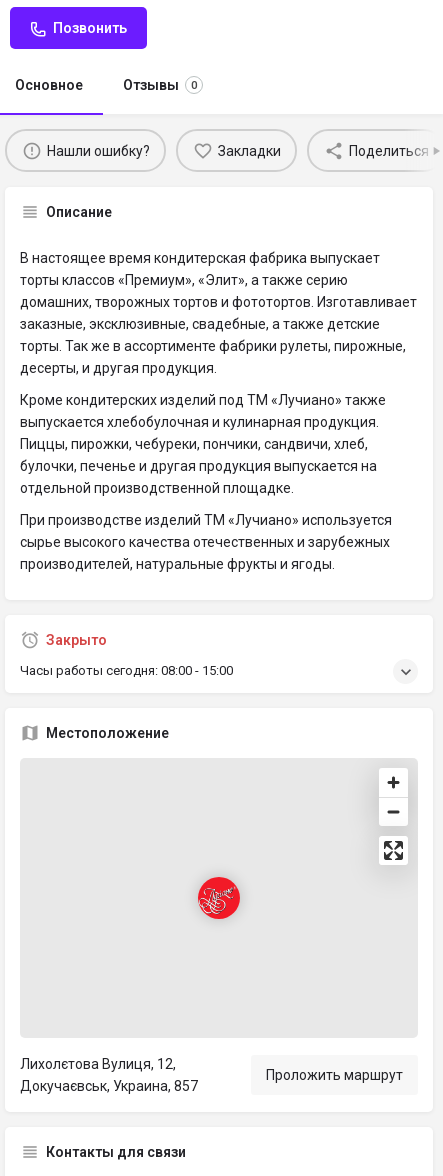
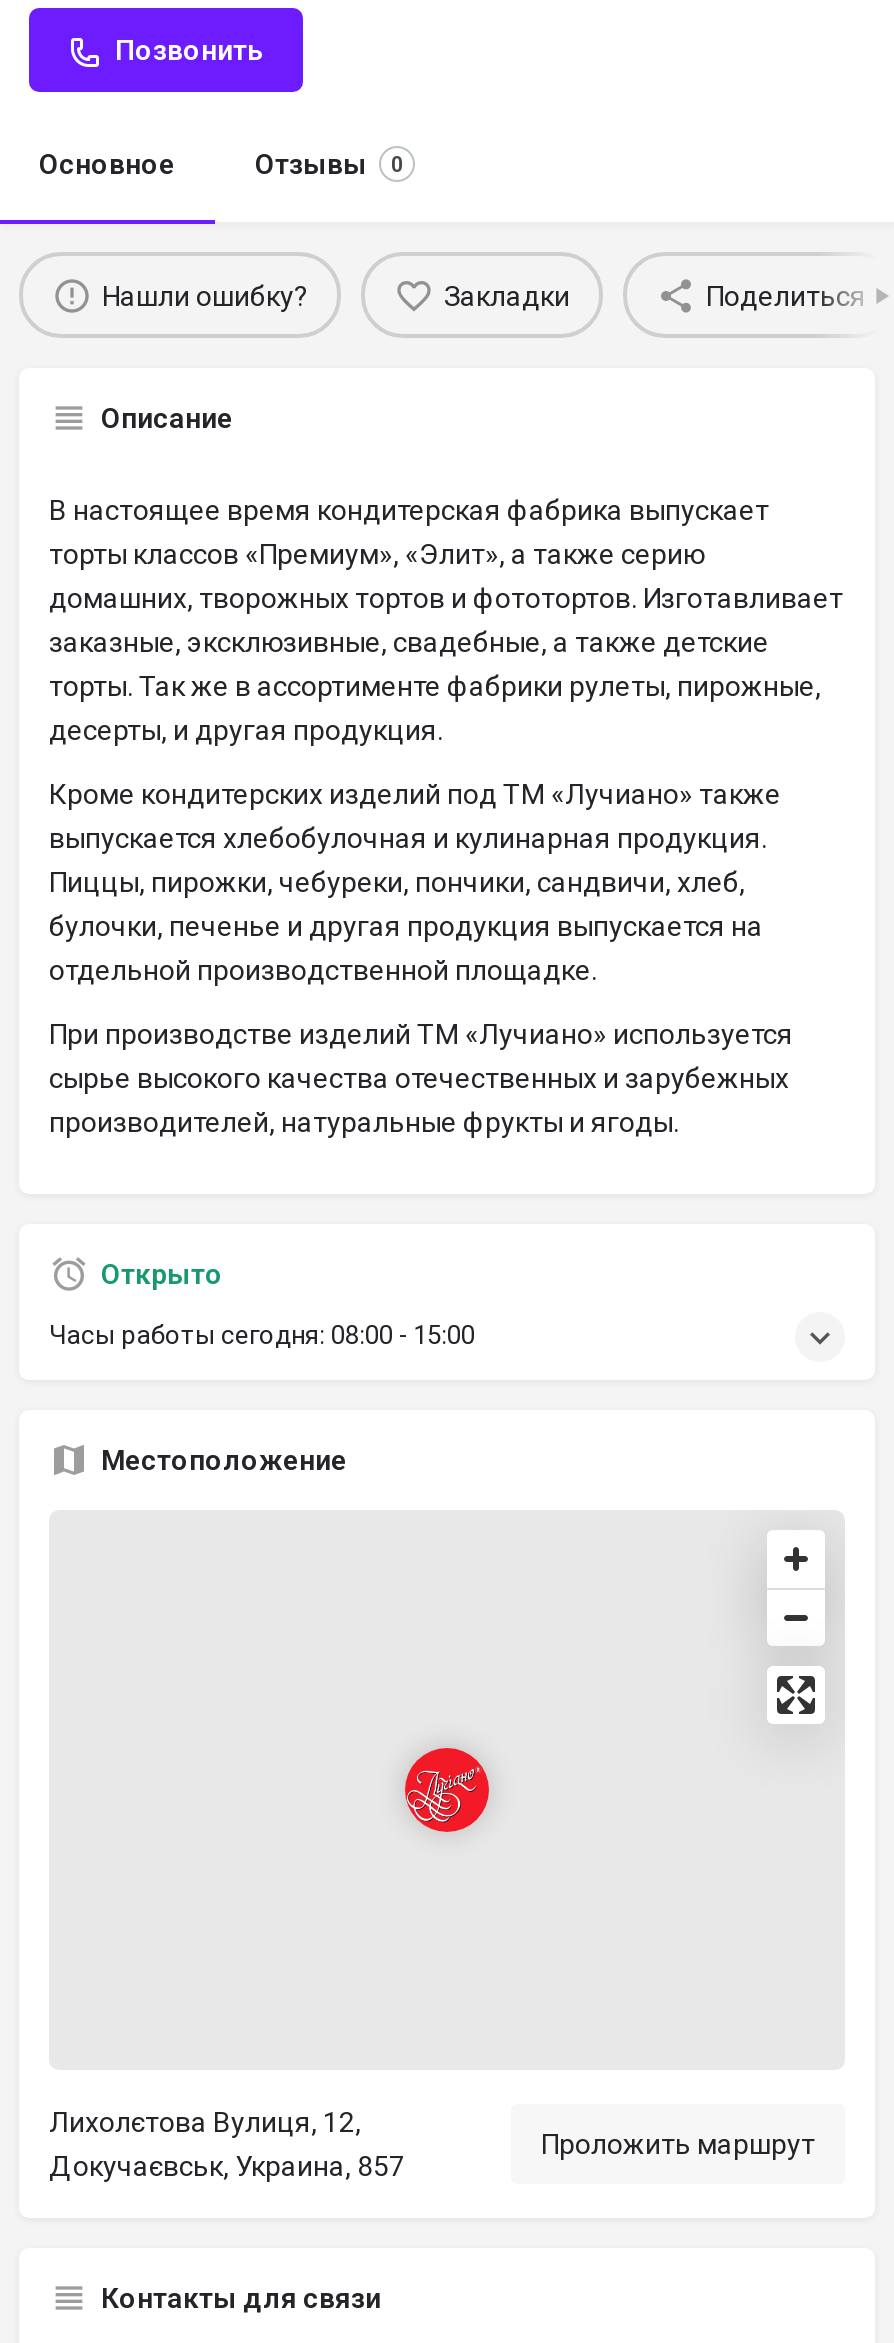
- Закрыто
+ Открыто
